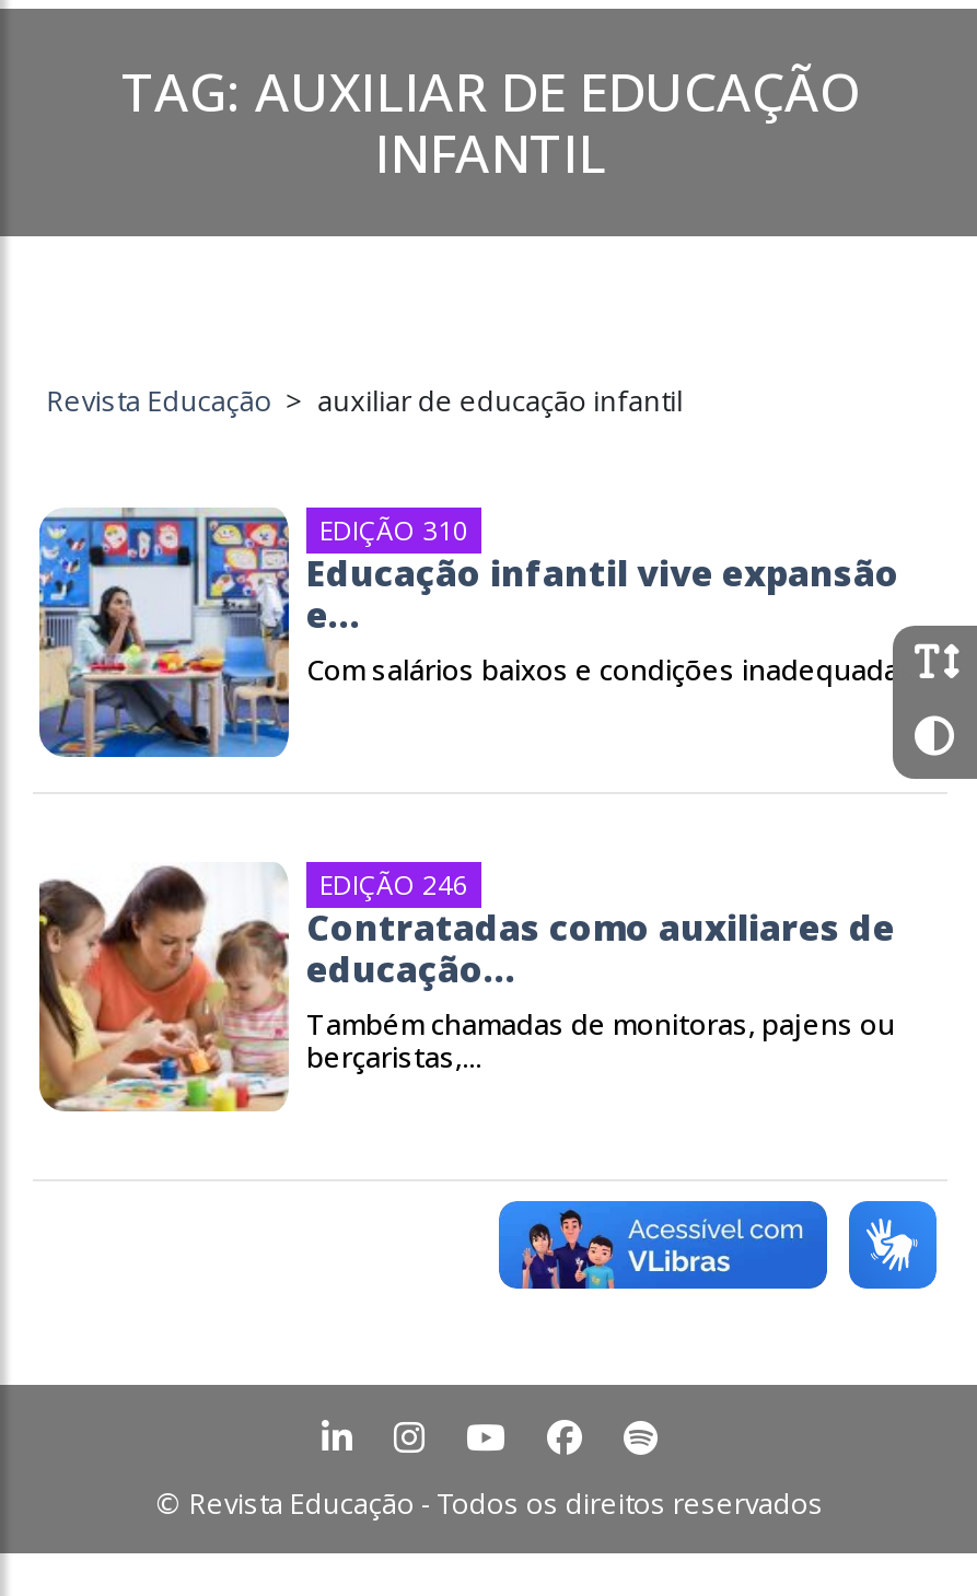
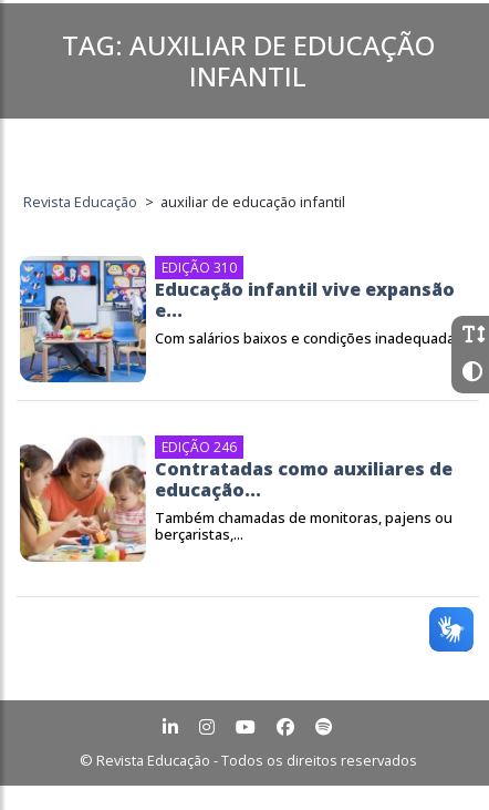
- [image]
